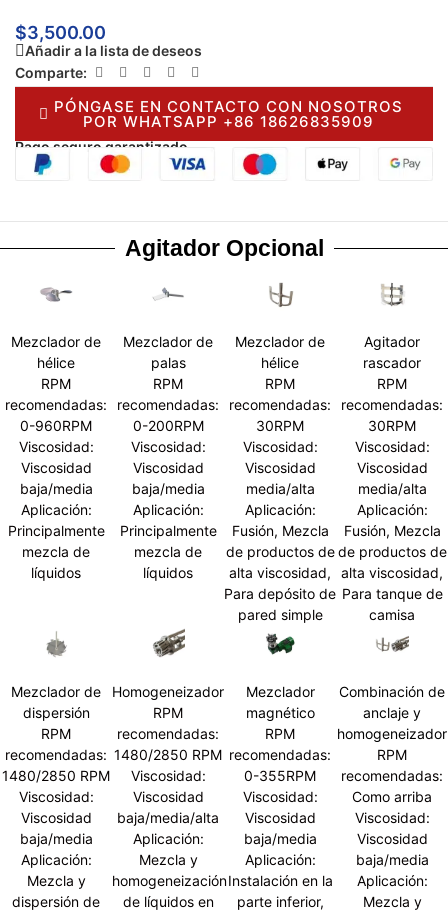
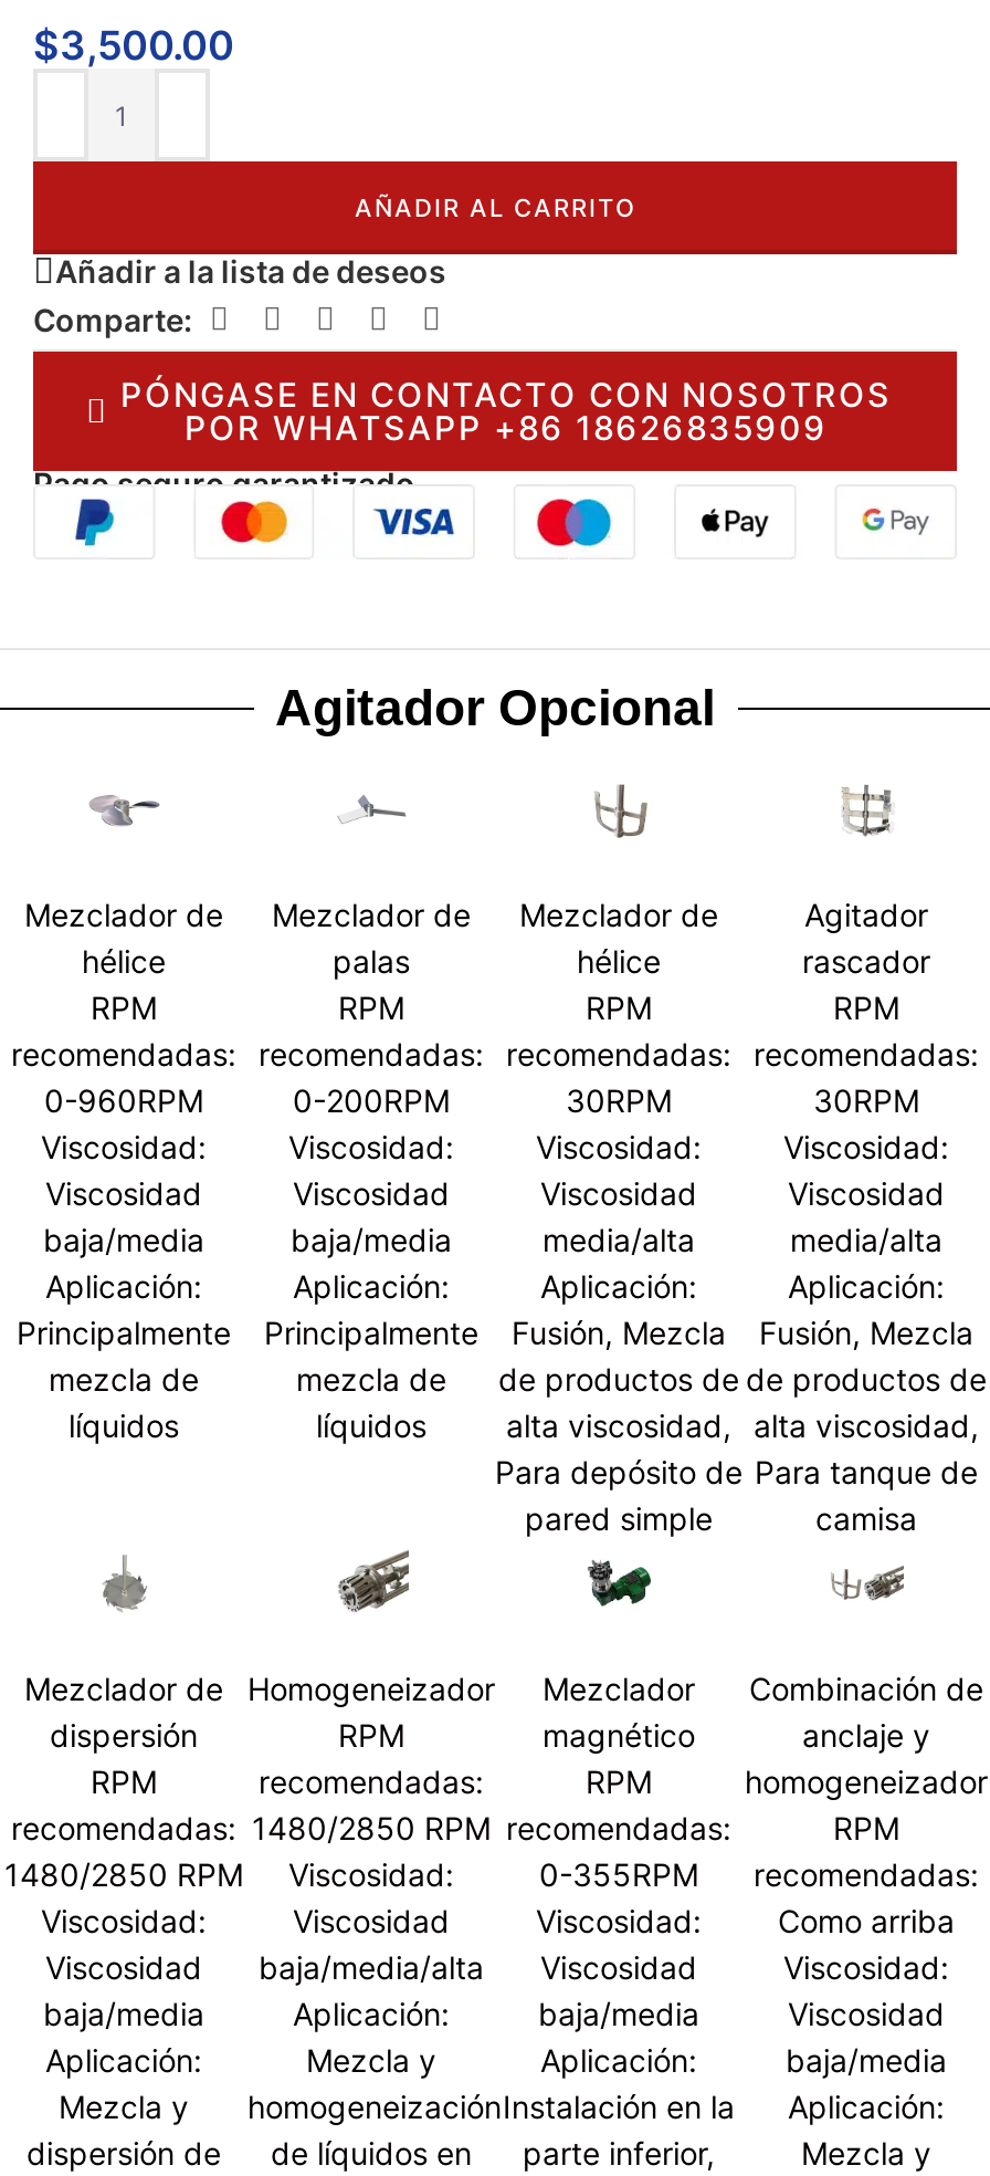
+ AÑADIR AL CARRITO
